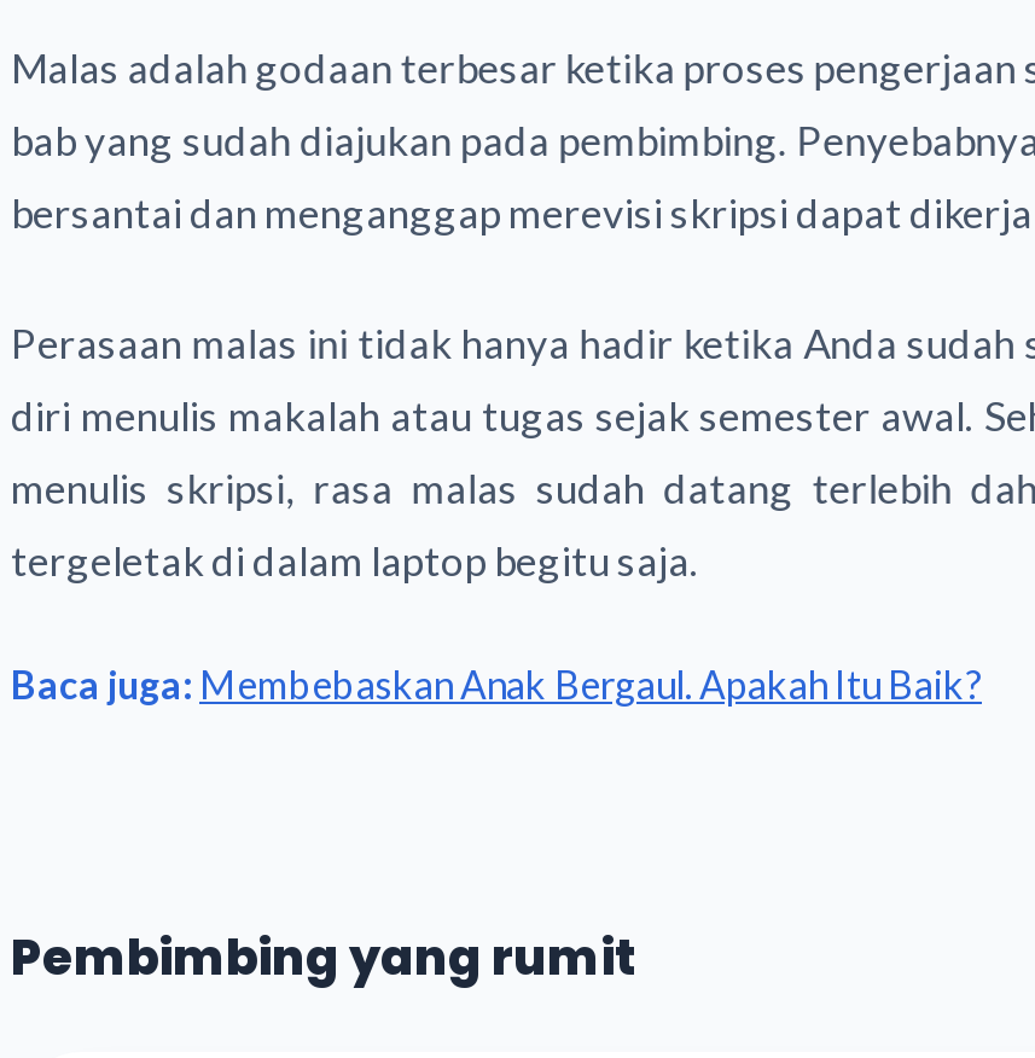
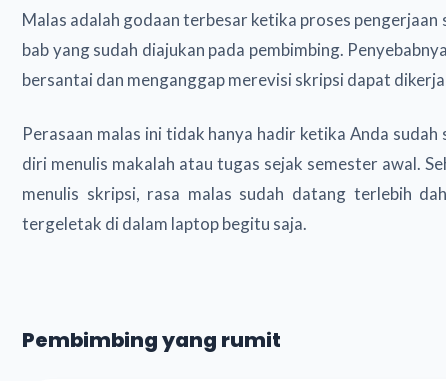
- Baca juga: Membebaskan Anak Bergaul. Apakah Itu Baik?
